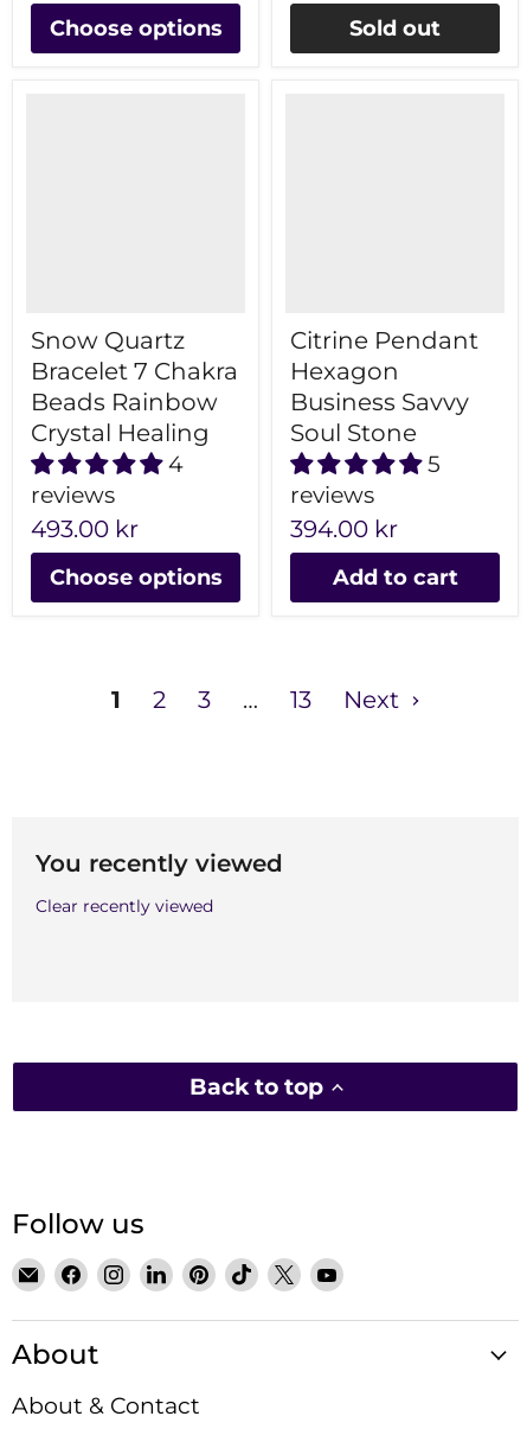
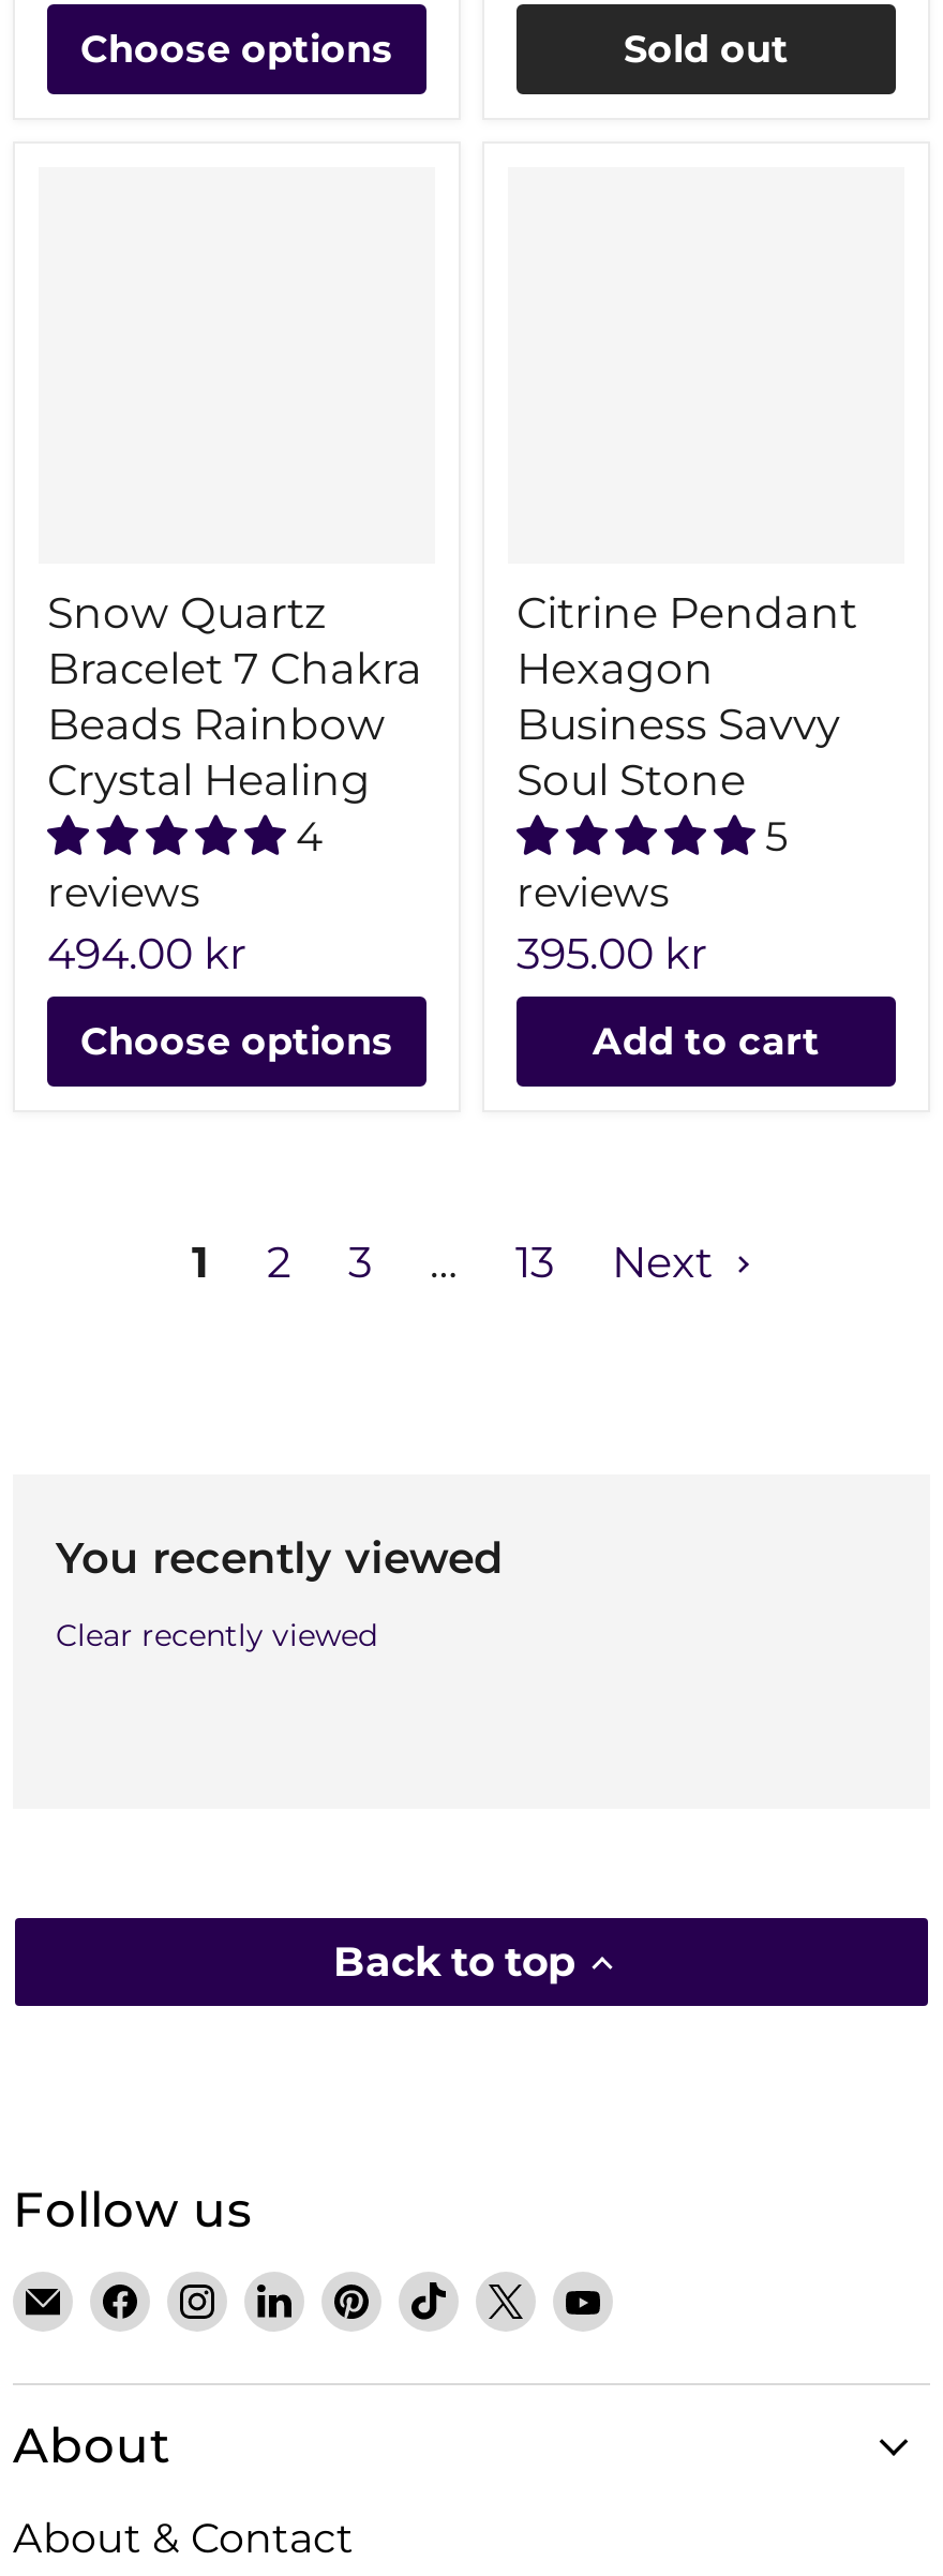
- 493.00 kr
+ 494.00 kr

- 394.00 kr
+ 395.00 kr
